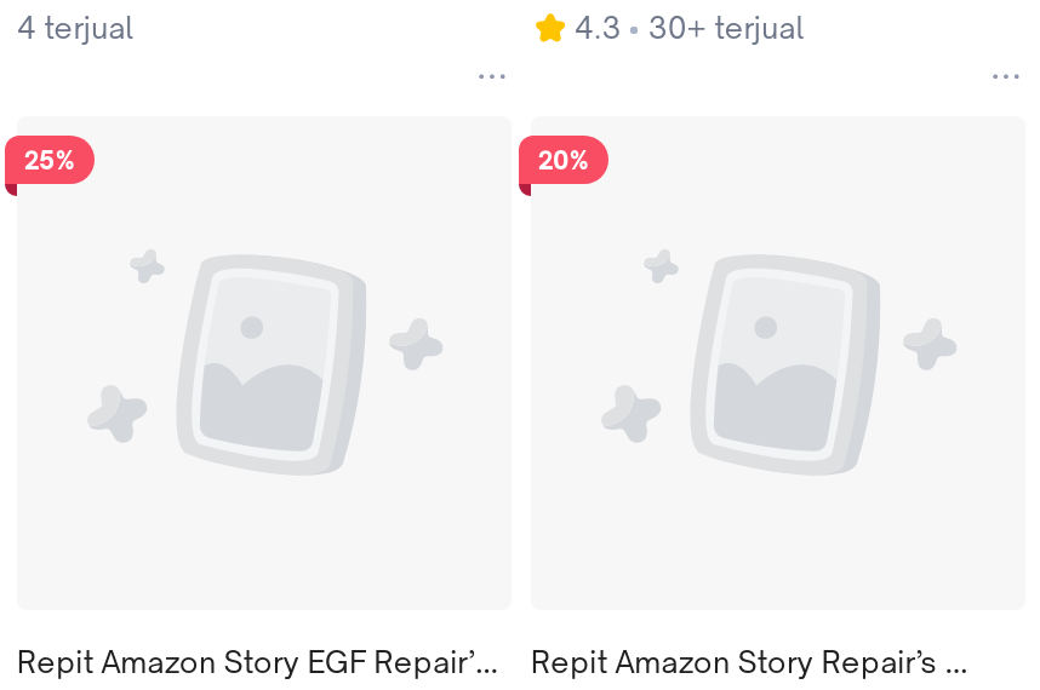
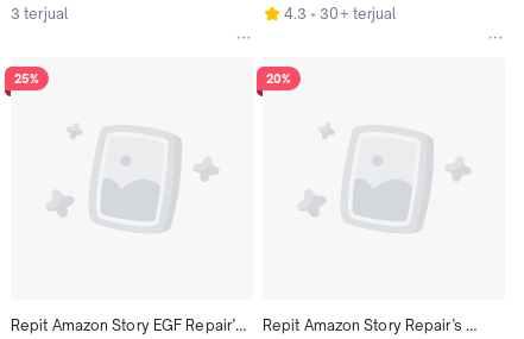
- 4 terjual
+ 3 terjual
